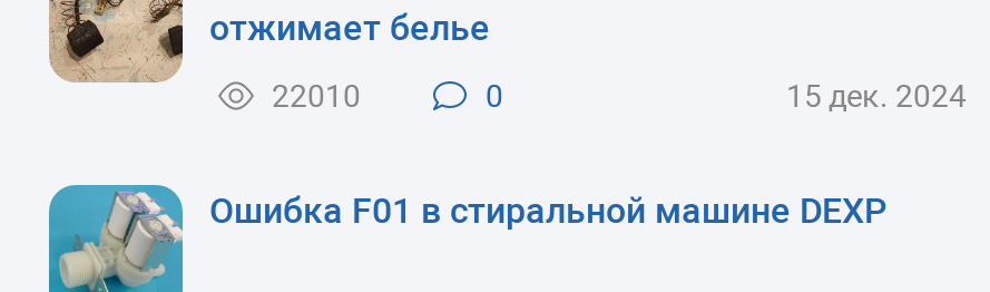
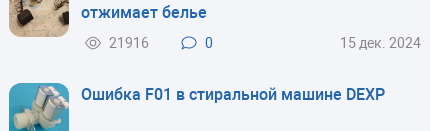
- 22010
+ 21916
